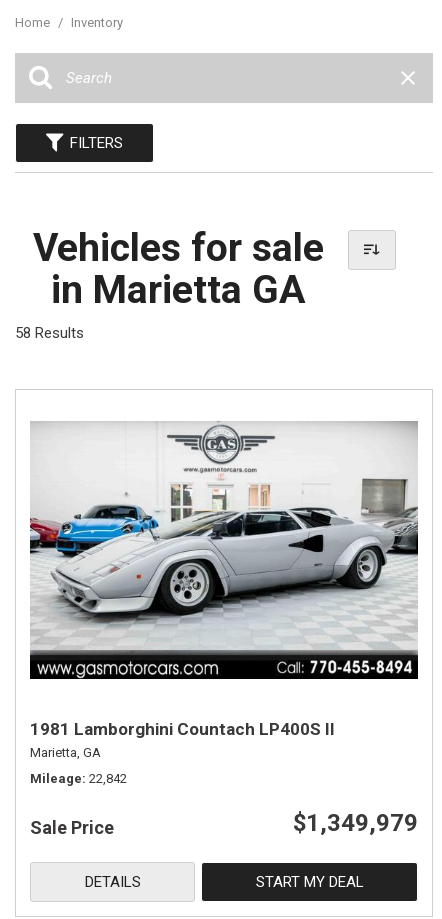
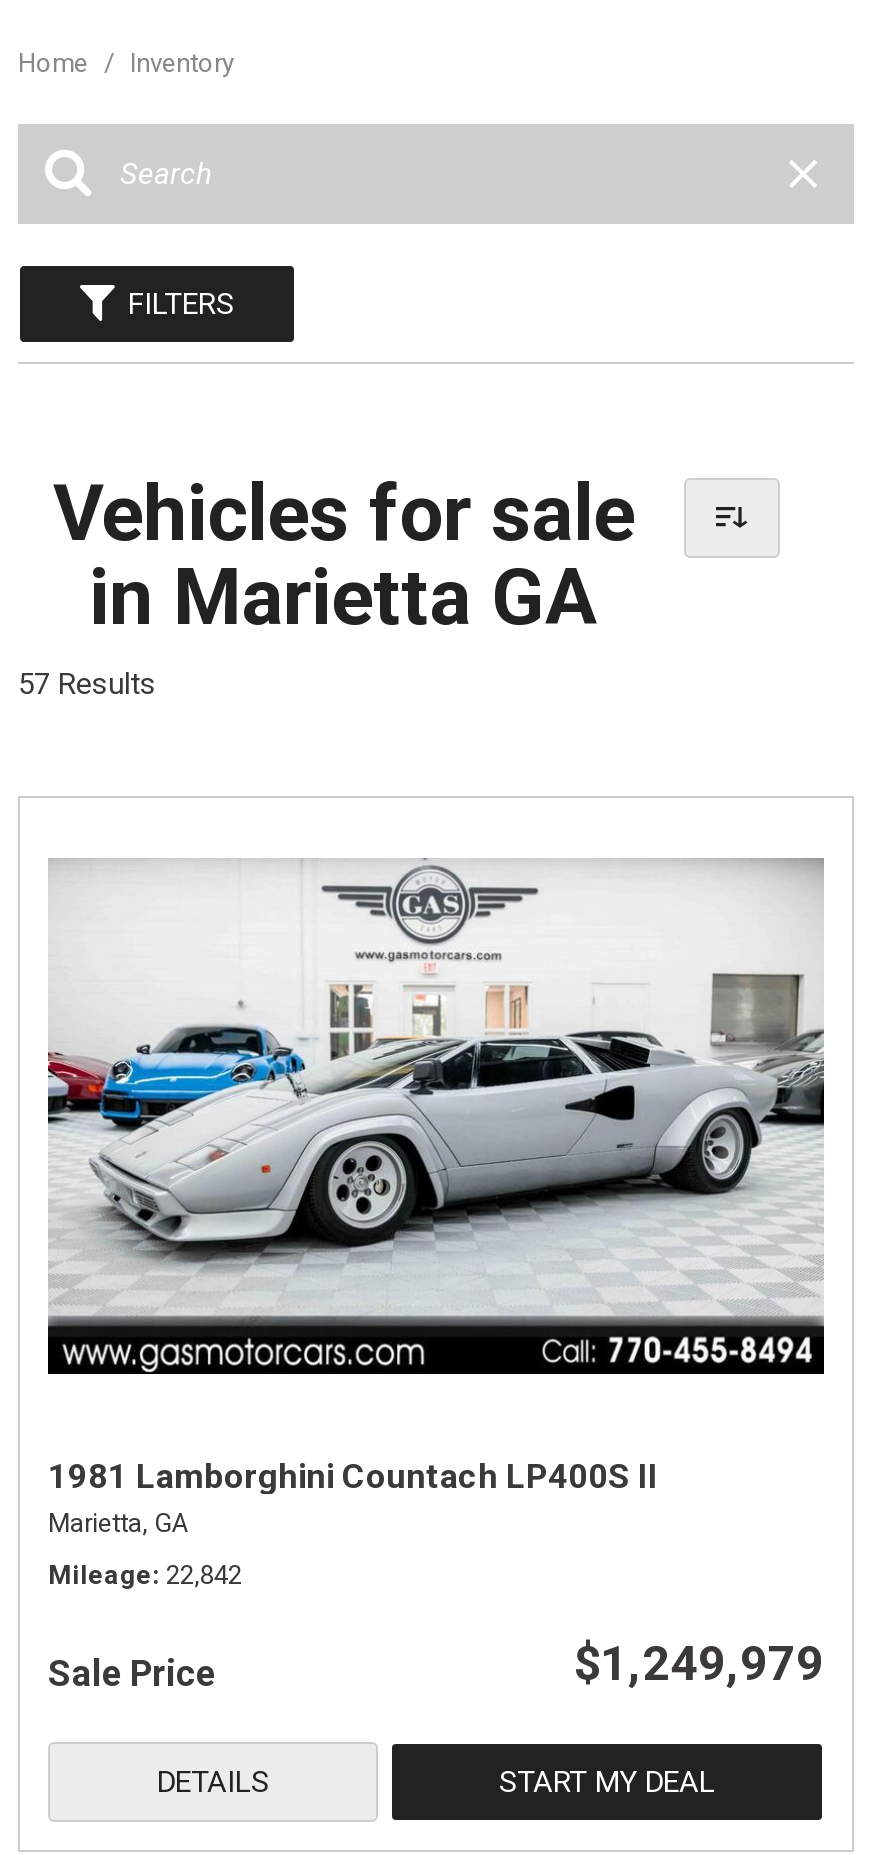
- 58 Results
+ 57 Results

- $1,349,979
+ $1,249,979
